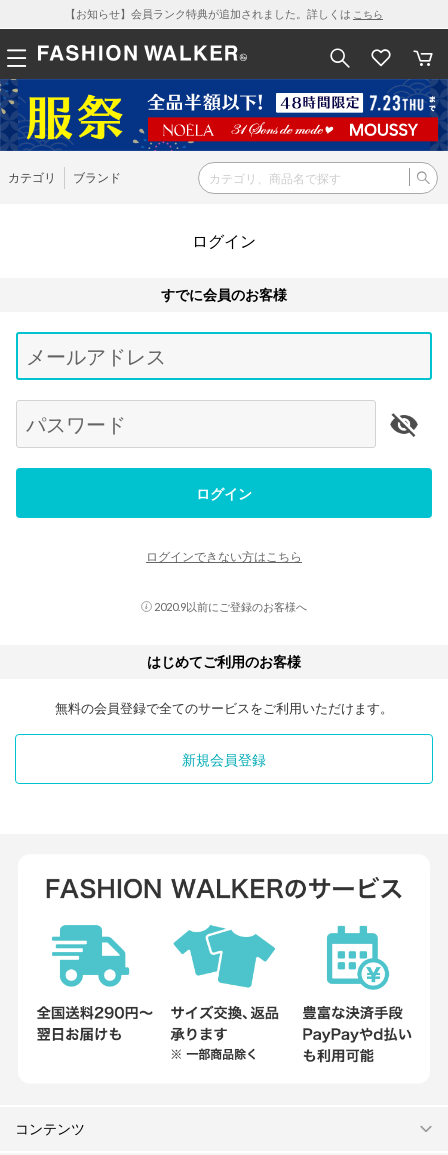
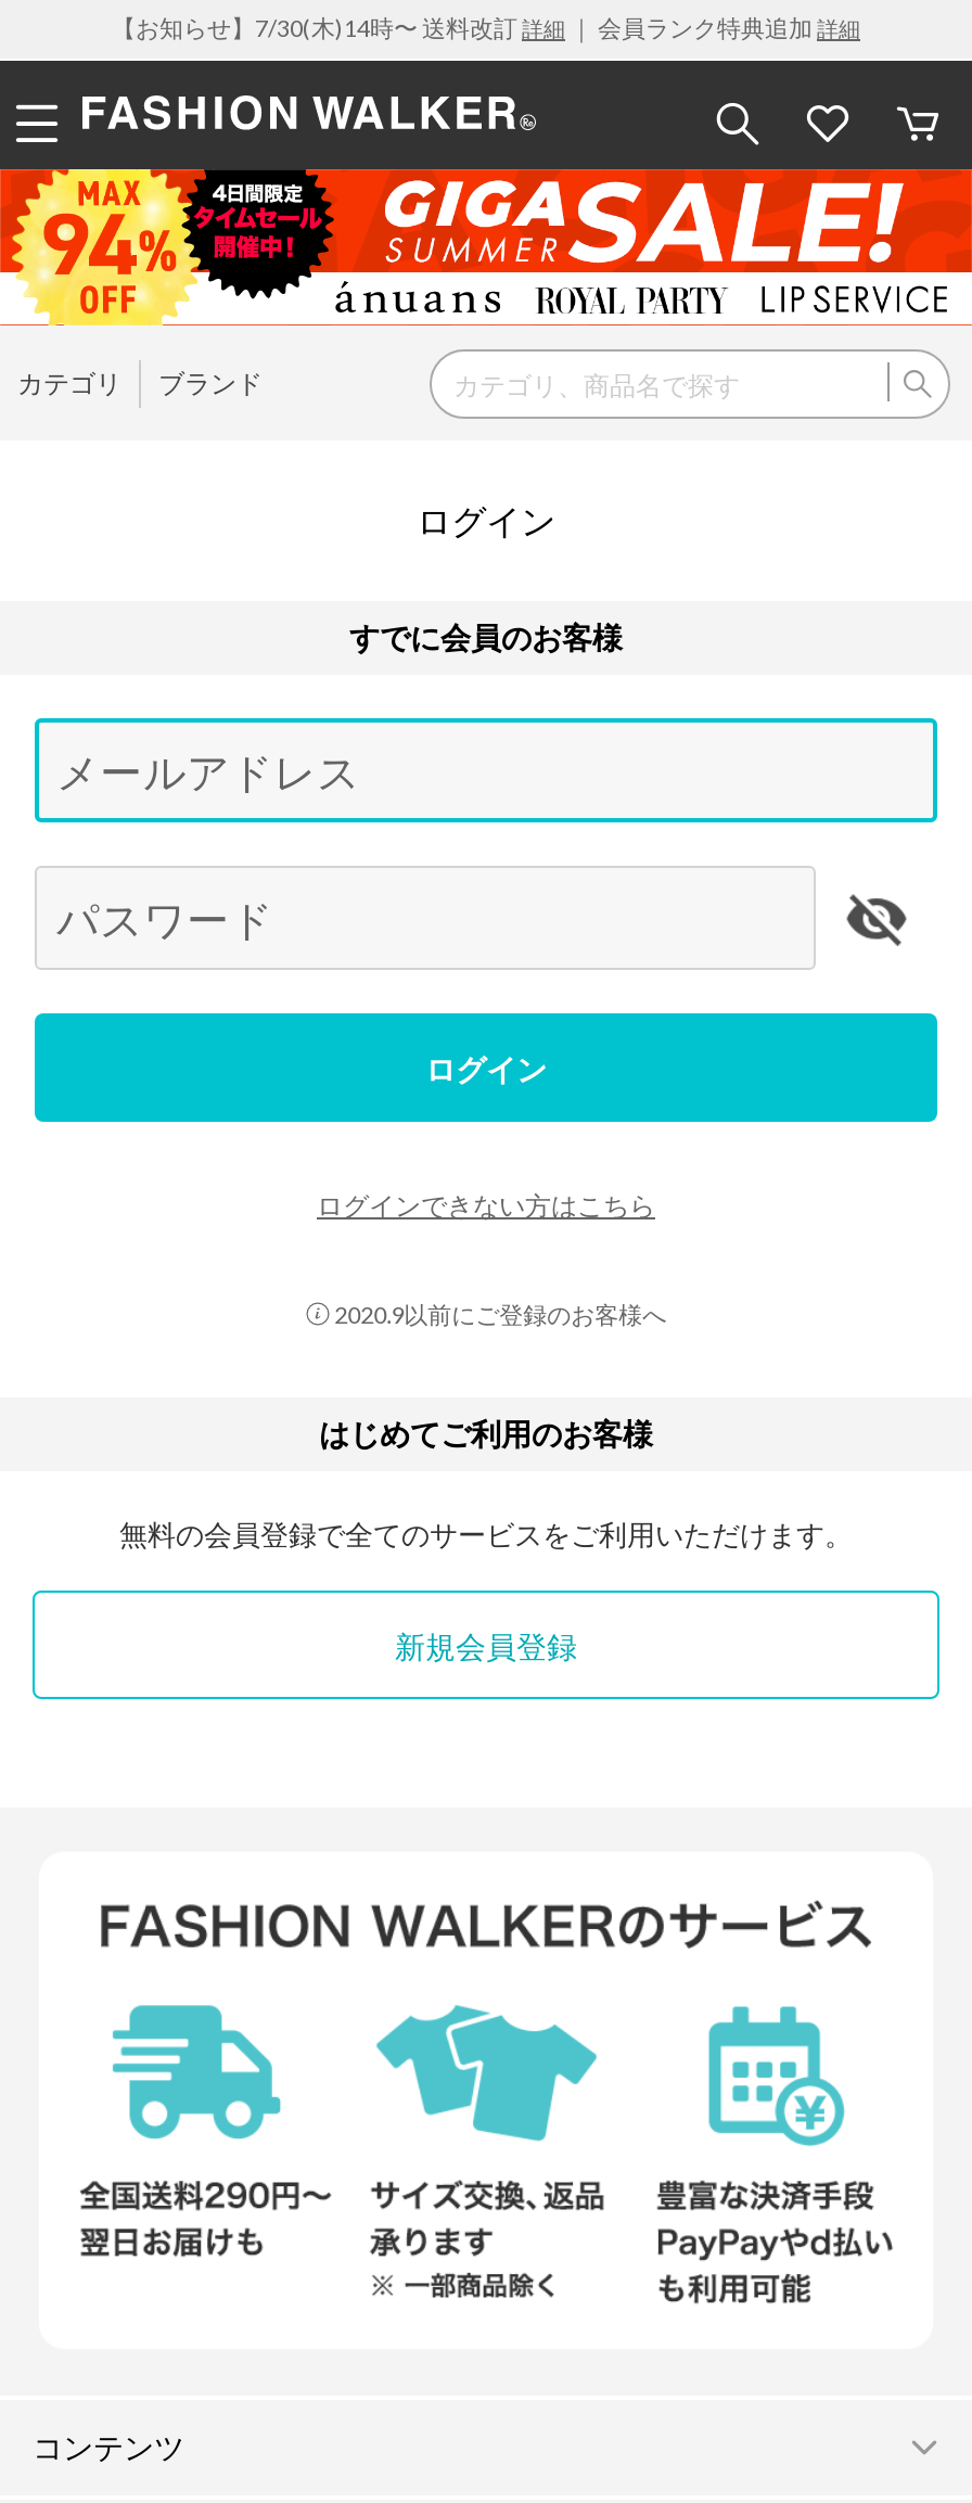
- 【お知らせ】会員ランク特典が追加されました。詳しくはこちら
+ 【お知らせ】7/30(木)14時〜 送料改訂詳細｜ 会員ランク特典追加詳細

- [image]
+ [image]
